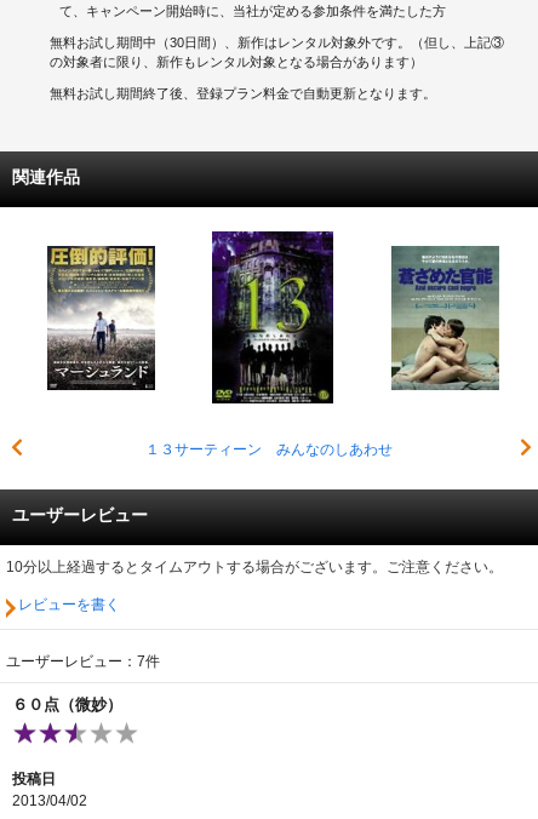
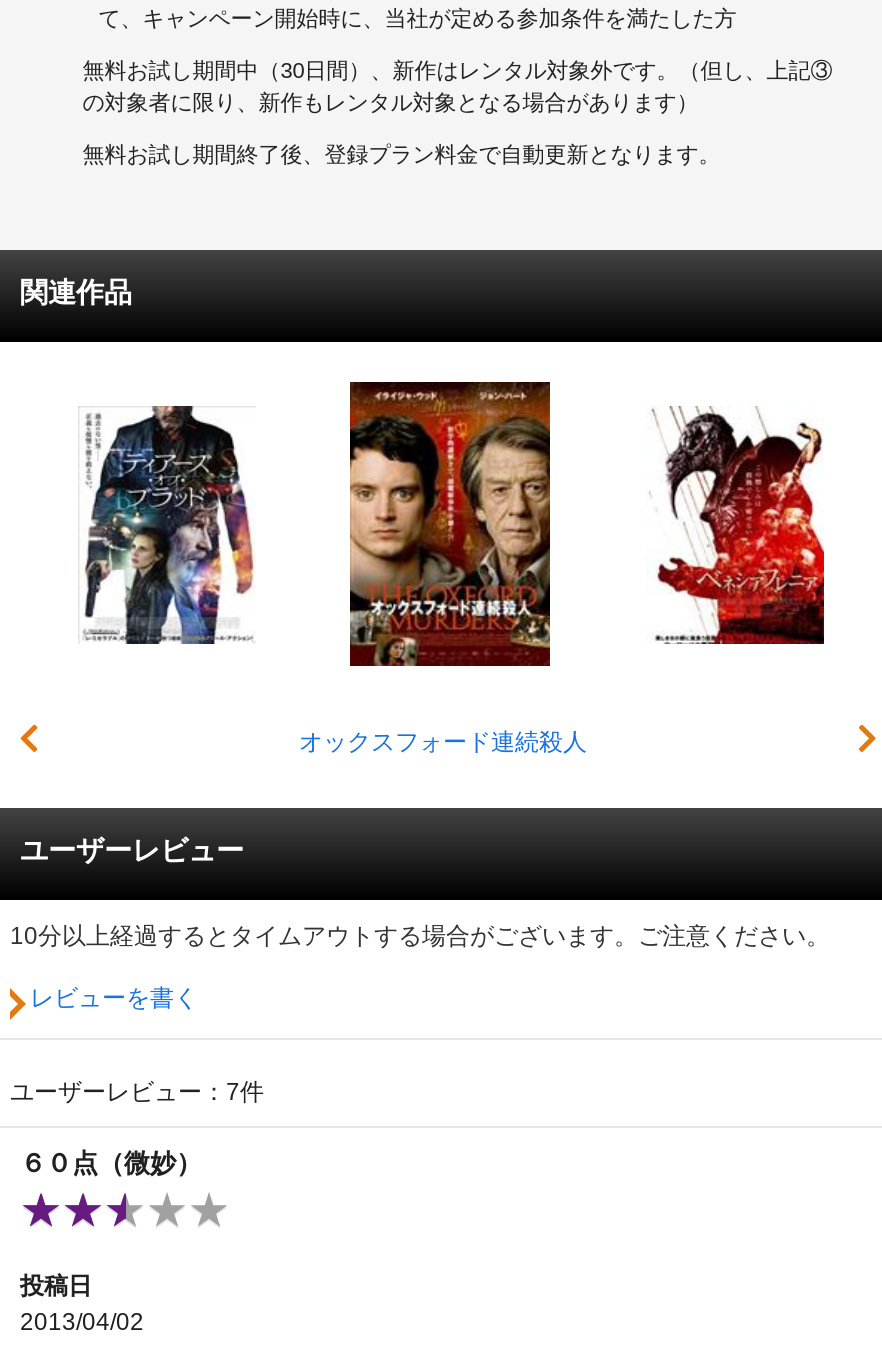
- [image]
- １３サーティーン みんなのしあわせ
+ [image]
+ オックスフォード連続殺人

- [image]
+ [image]

- [image]
+ [image]
